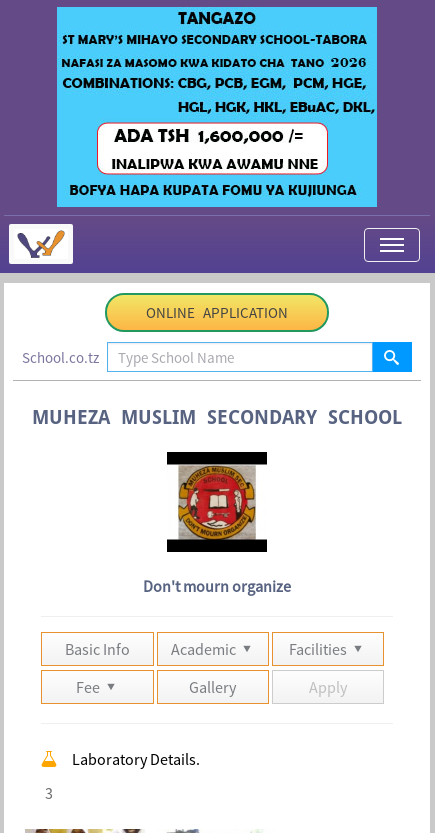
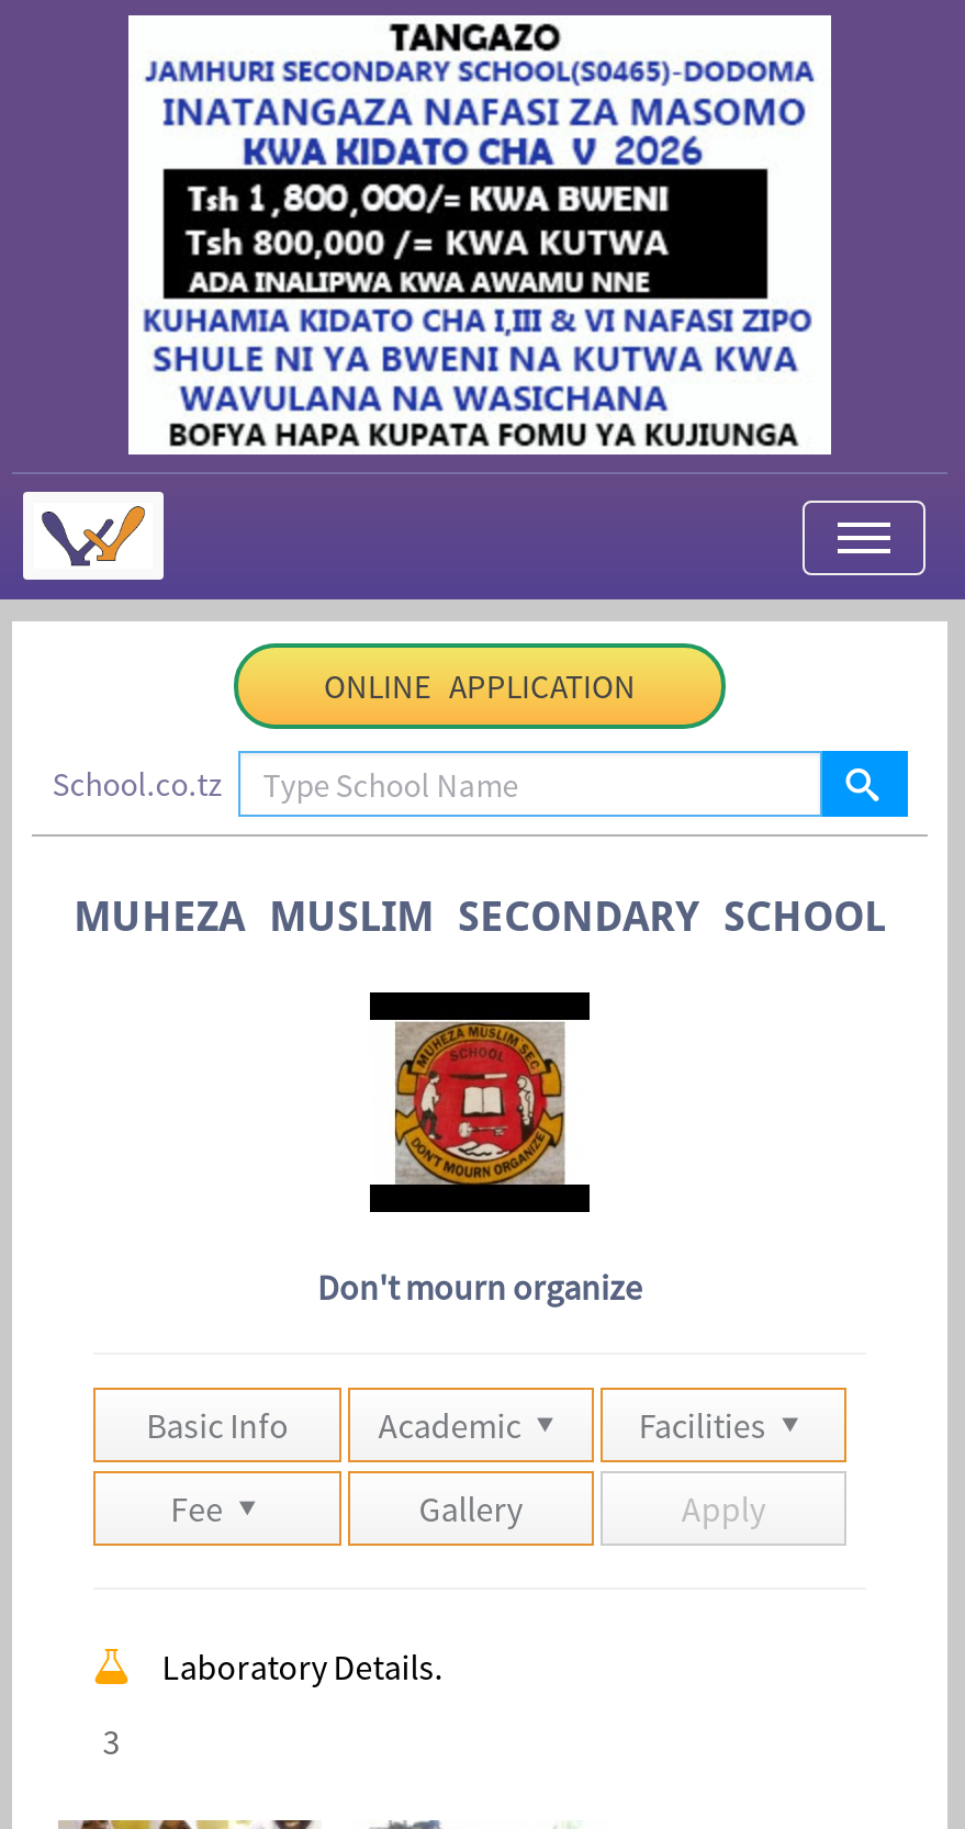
- [image]
+ [image]
